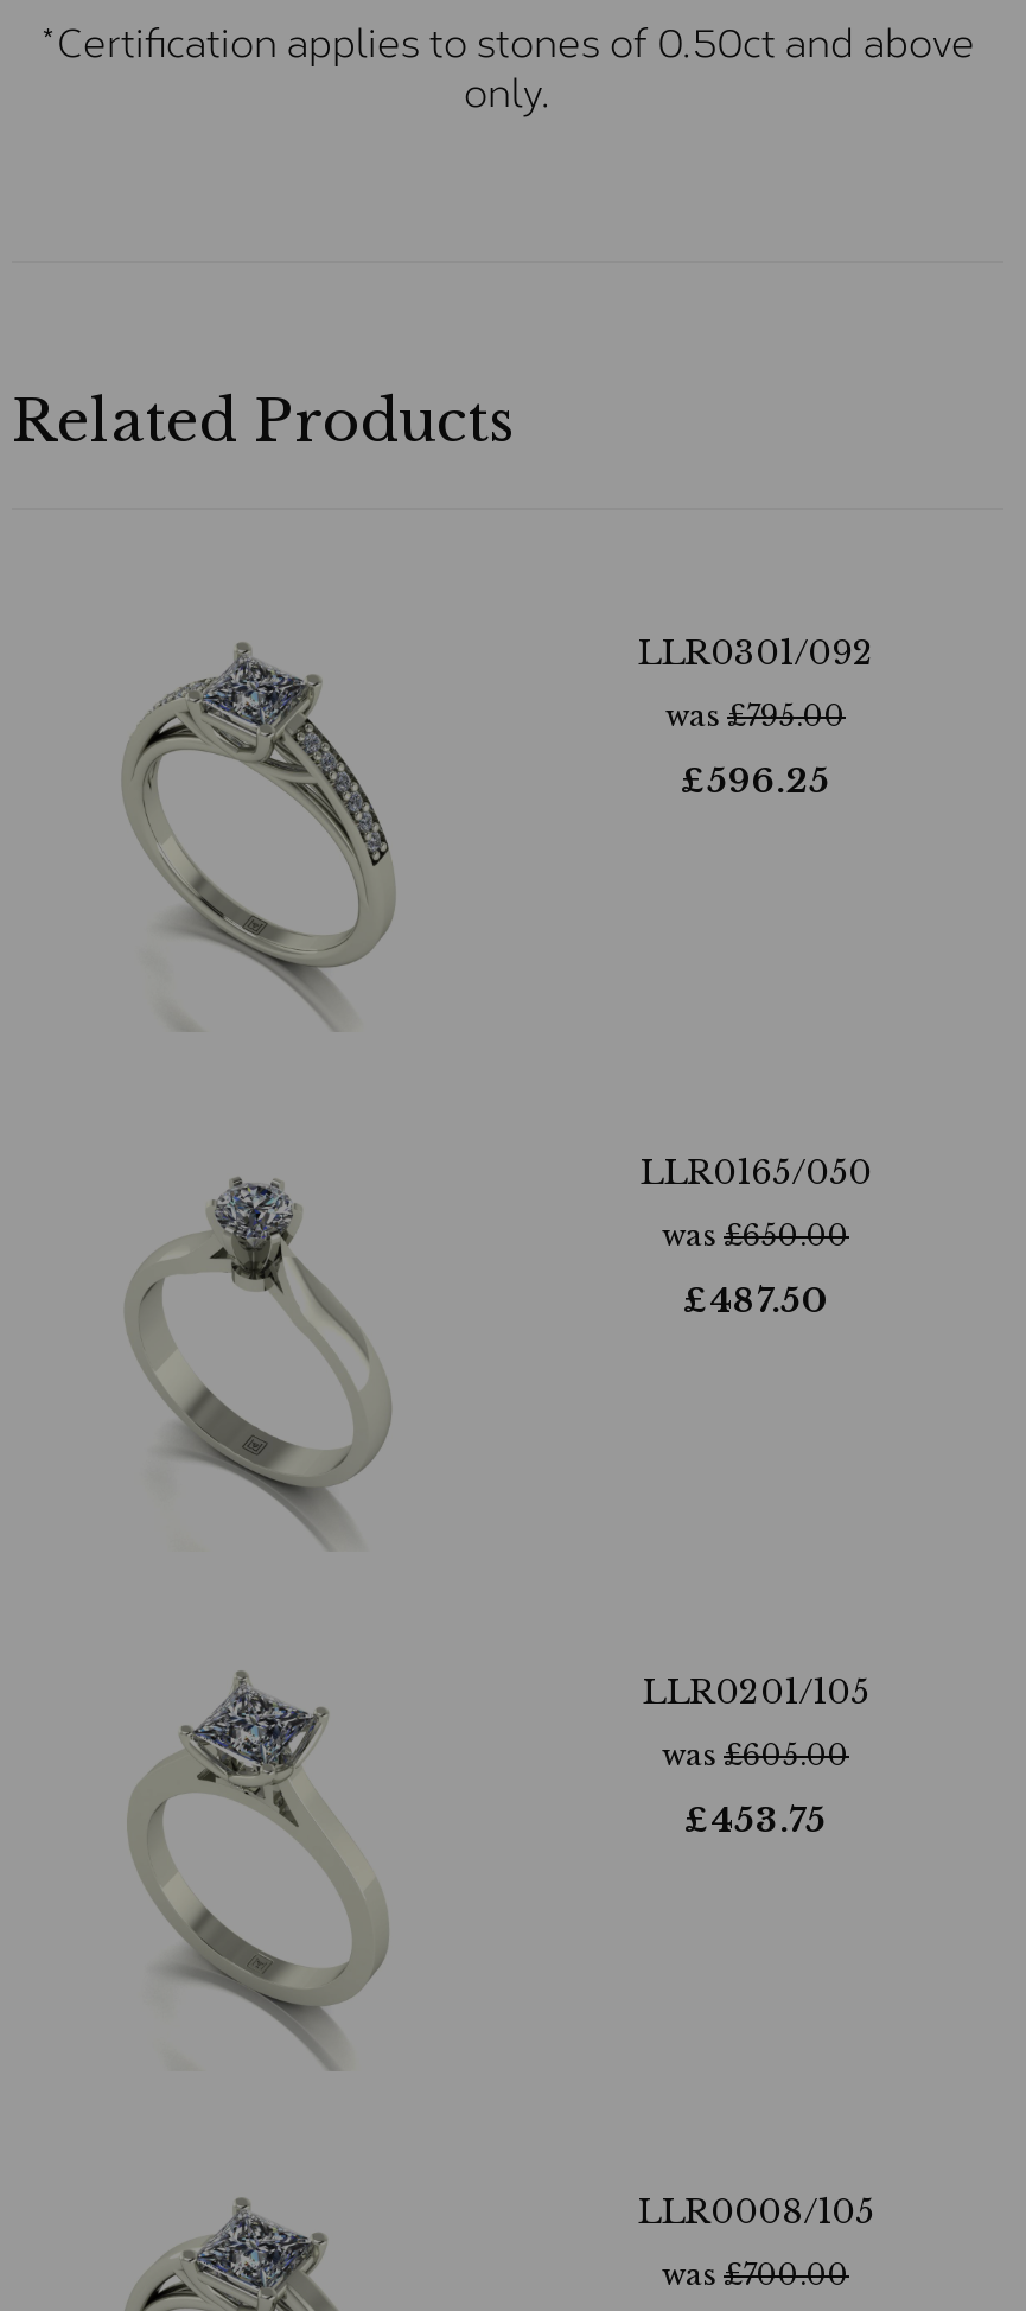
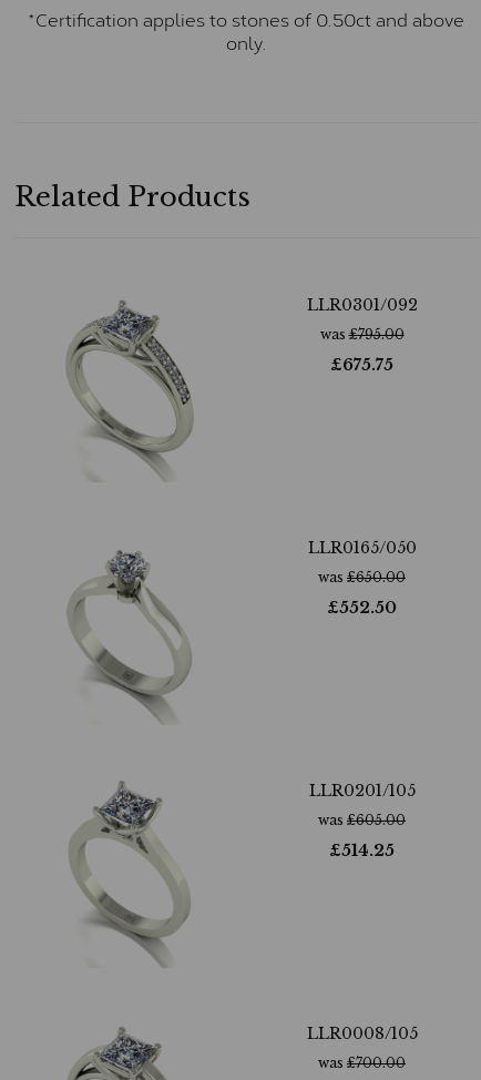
- £596.25
+ £675.75

- £487.50
+ £552.50

- £453.75
+ £514.25
